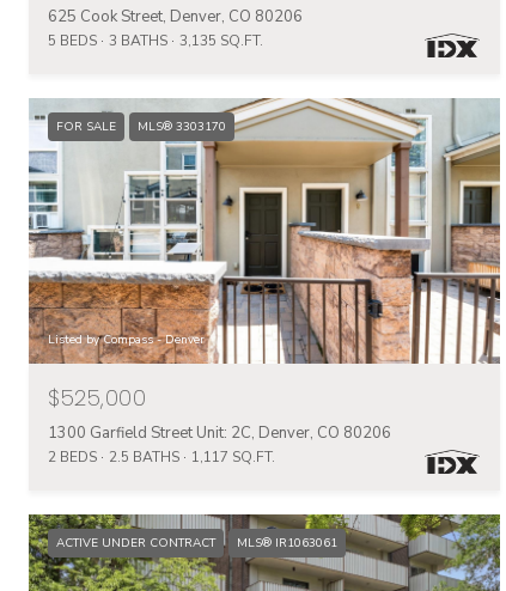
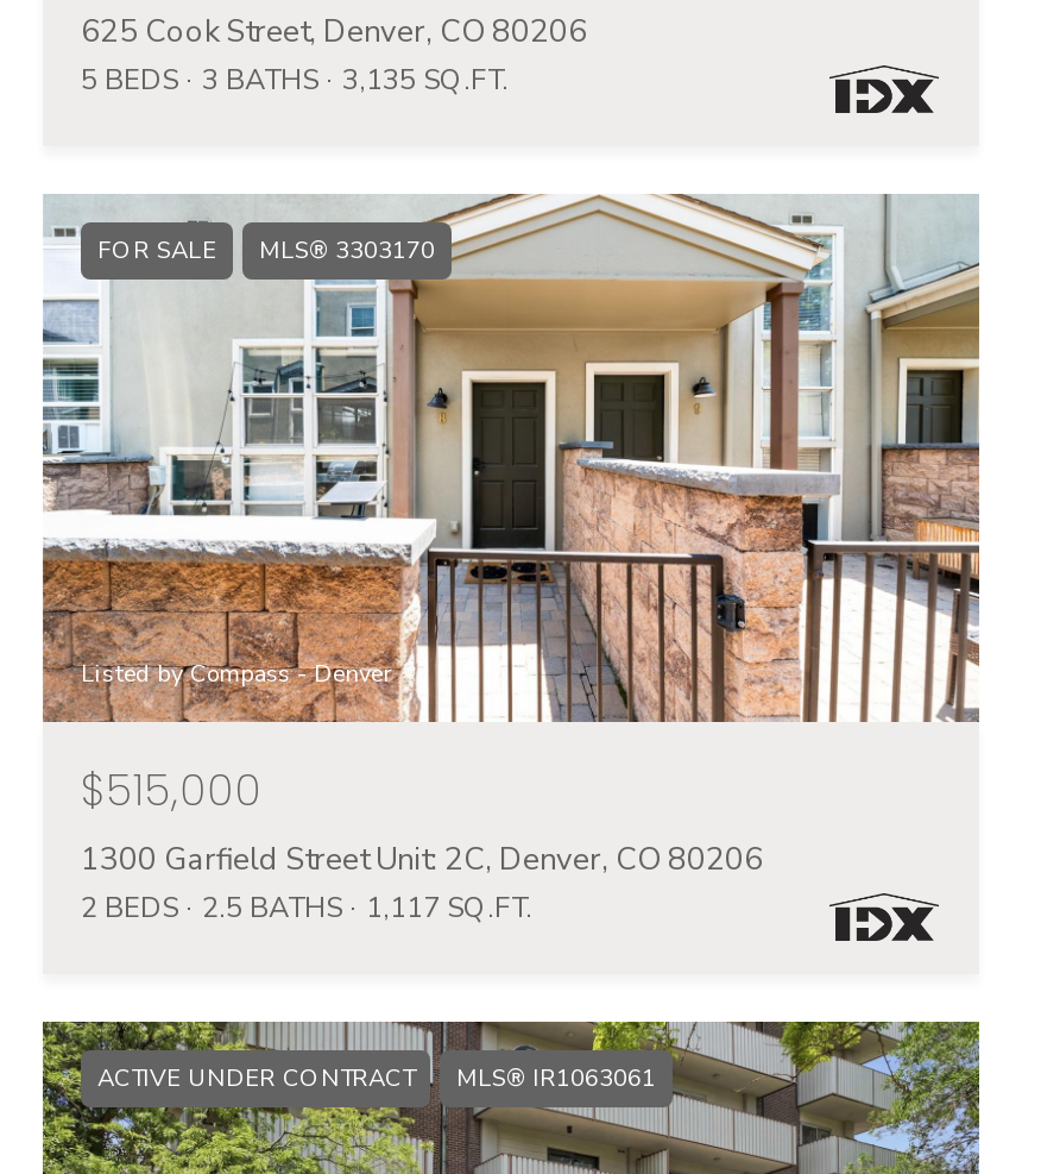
- $525,000
+ $515,000
